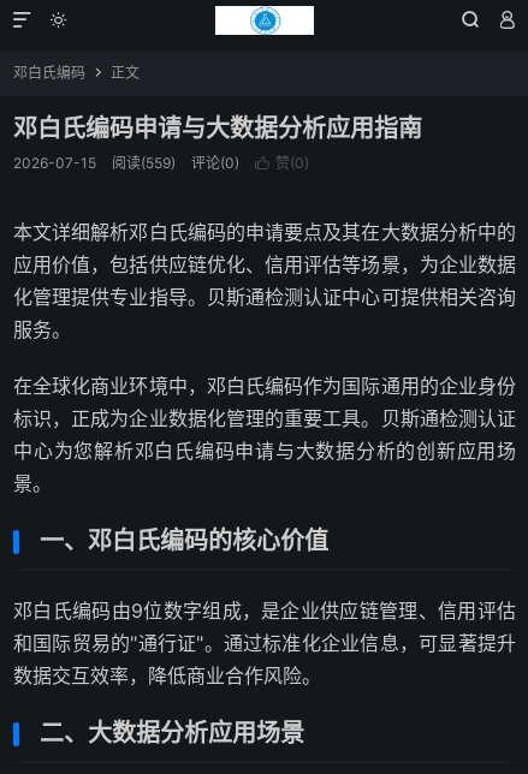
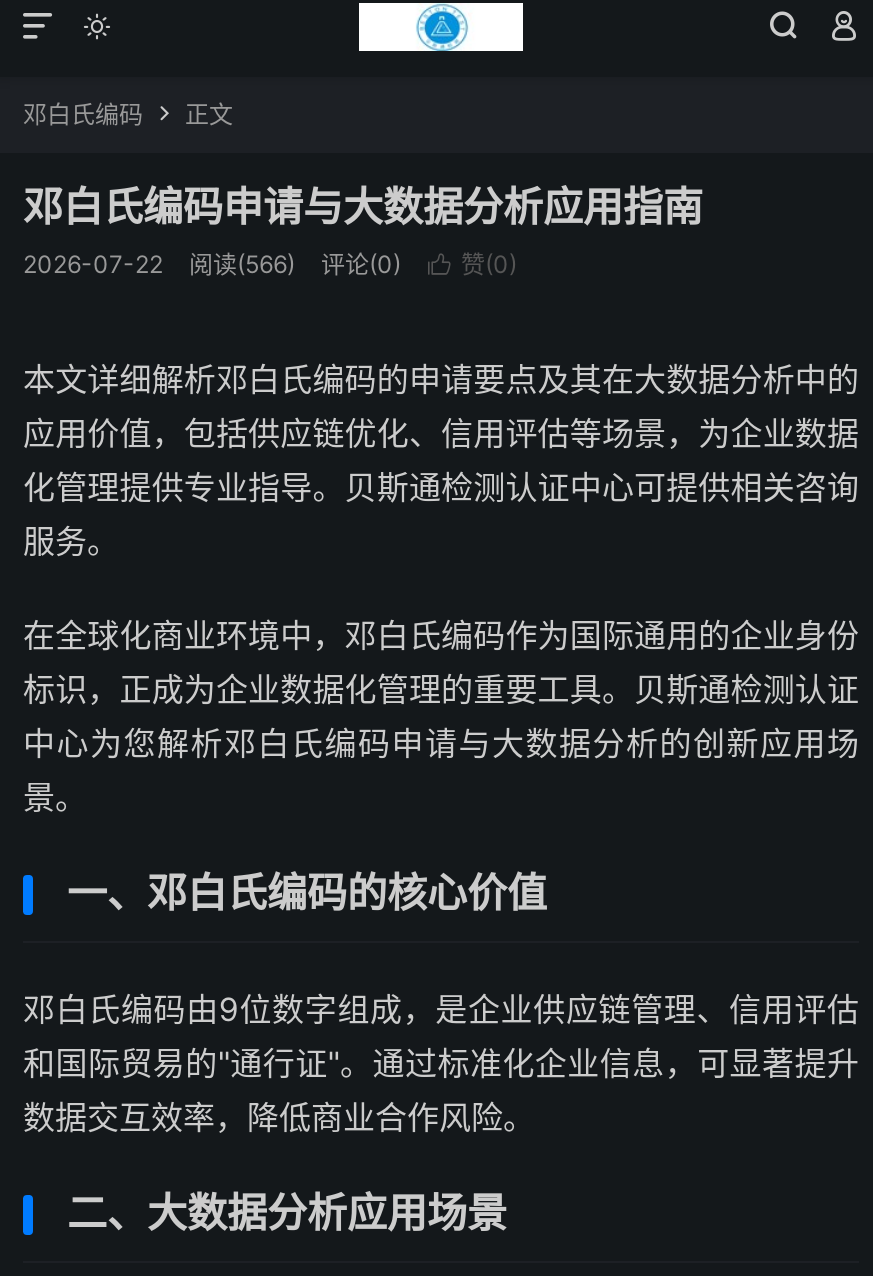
- 2026-07-15
+ 2026-07-22

- 阅读(559)
+ 阅读(566)
